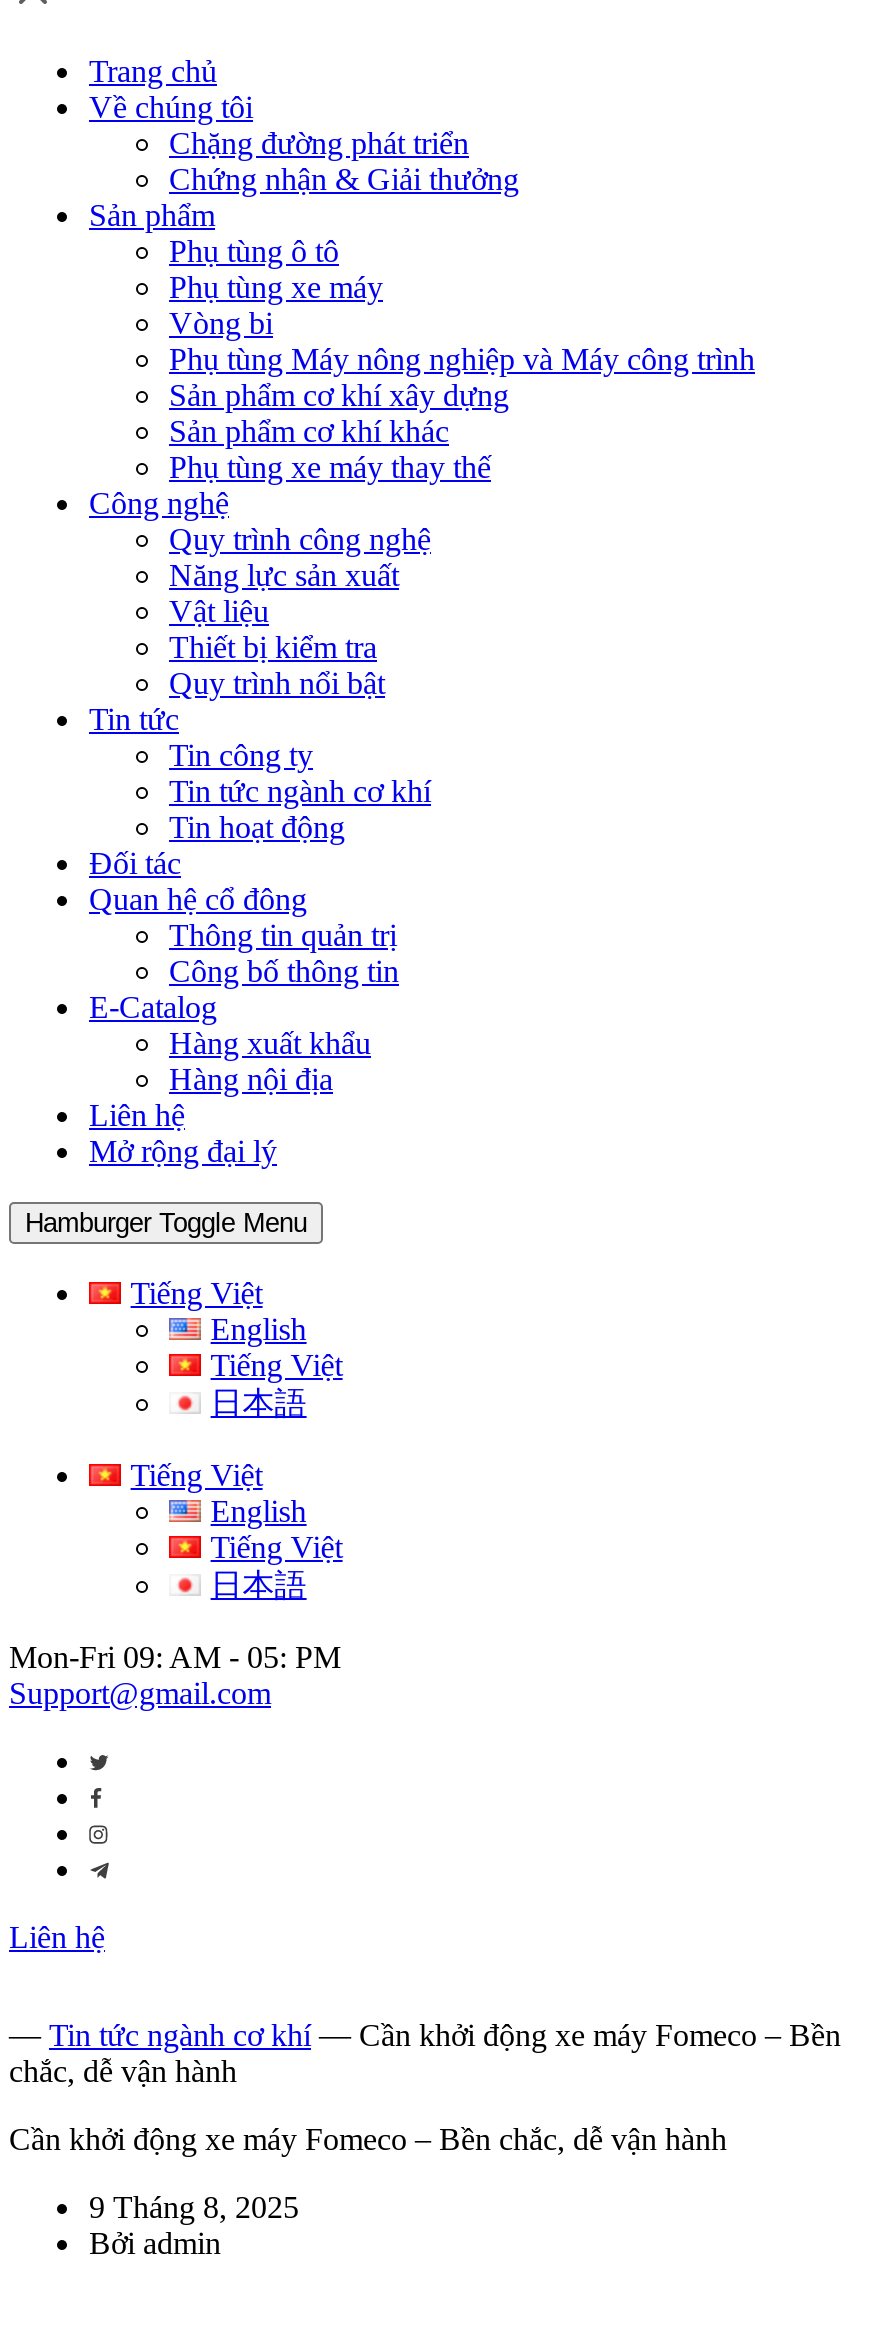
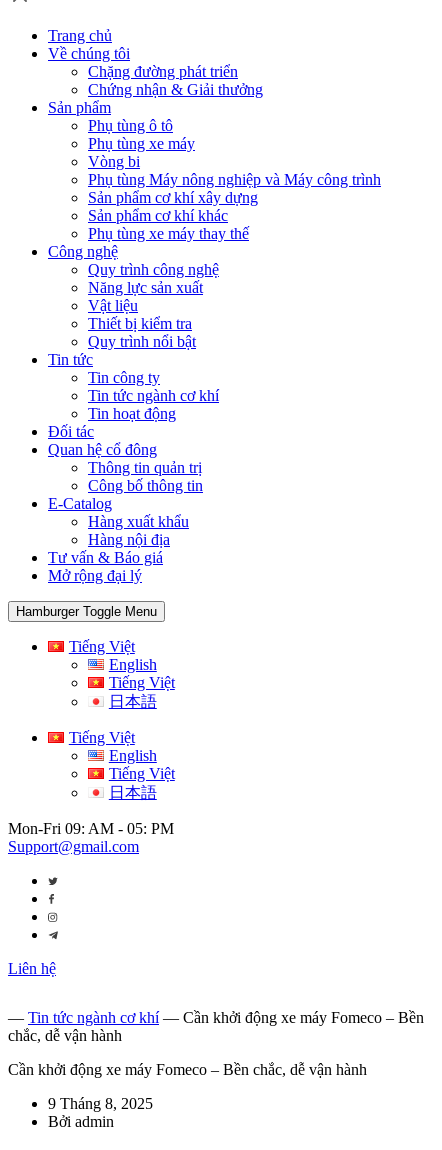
- Liên hệ
+ Tư vấn & Báo giá
